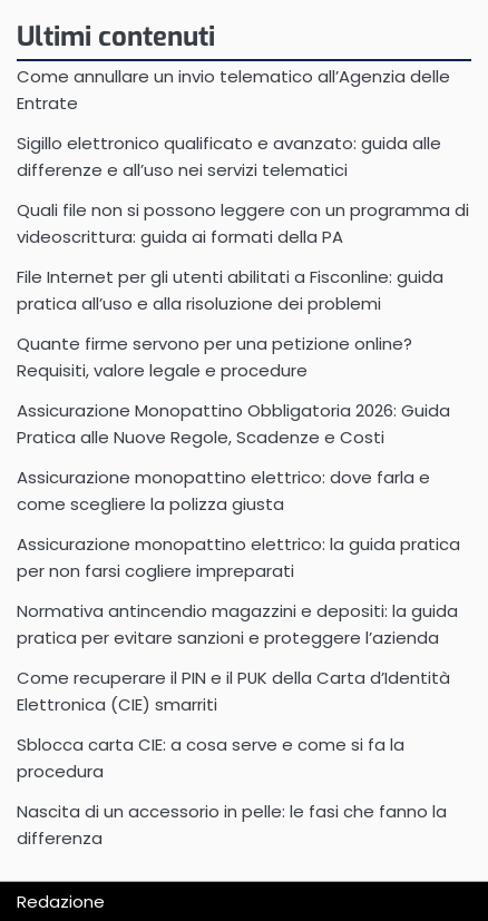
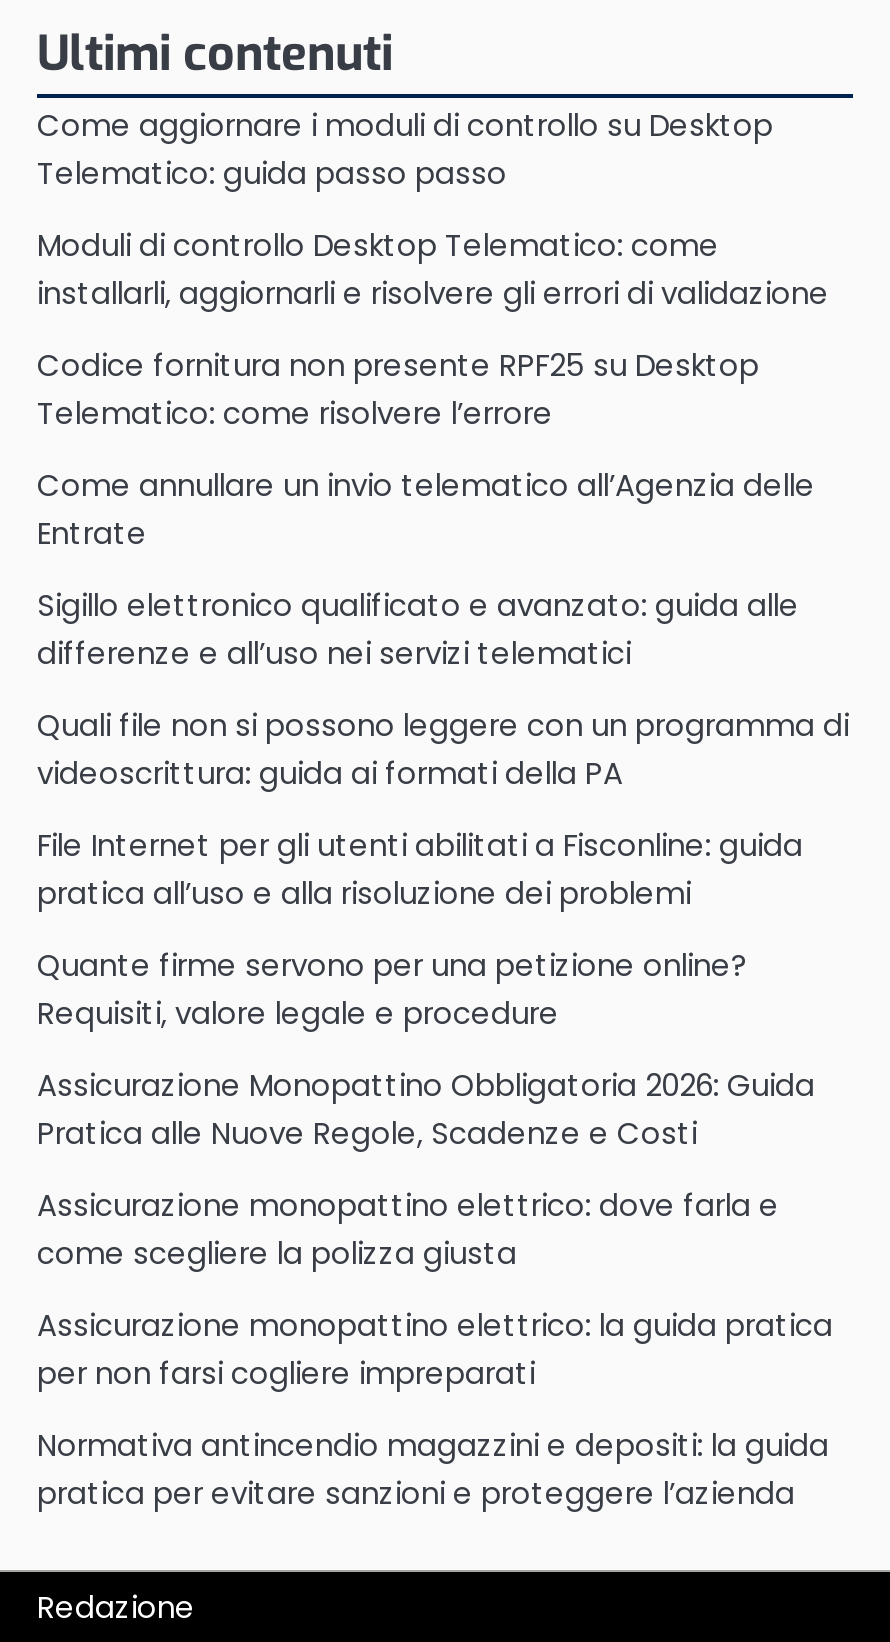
+ Come aggiornare i moduli di controllo su Desktop
+ Telematico: guida passo passo
+ Moduli di controllo Desktop Telematico: come
+ installarli, aggiornarli e risolvere gli errori di validazione
+ Codice fornitura non presente RPF25 su Desktop
+ Telematico: come risolvere l’errore

moved down: Come annullare un invio telematico all’Agenzia delle | Entrate | Sigillo elettronico qualificato e avanzato: guida alle | ... | Normativa antincendio magazzini e depositi: la guida | pratica per evitare sanzioni e proteggere l’azienda

- Come recuperare il PIN e il PUK della Carta d’Identità
- Elettronica (CIE) smarriti
- Sblocca carta CIE: a cosa serve e come si fa la
- procedura
- Nascita di un accessorio in pelle: le fasi che fanno la
- differenza
